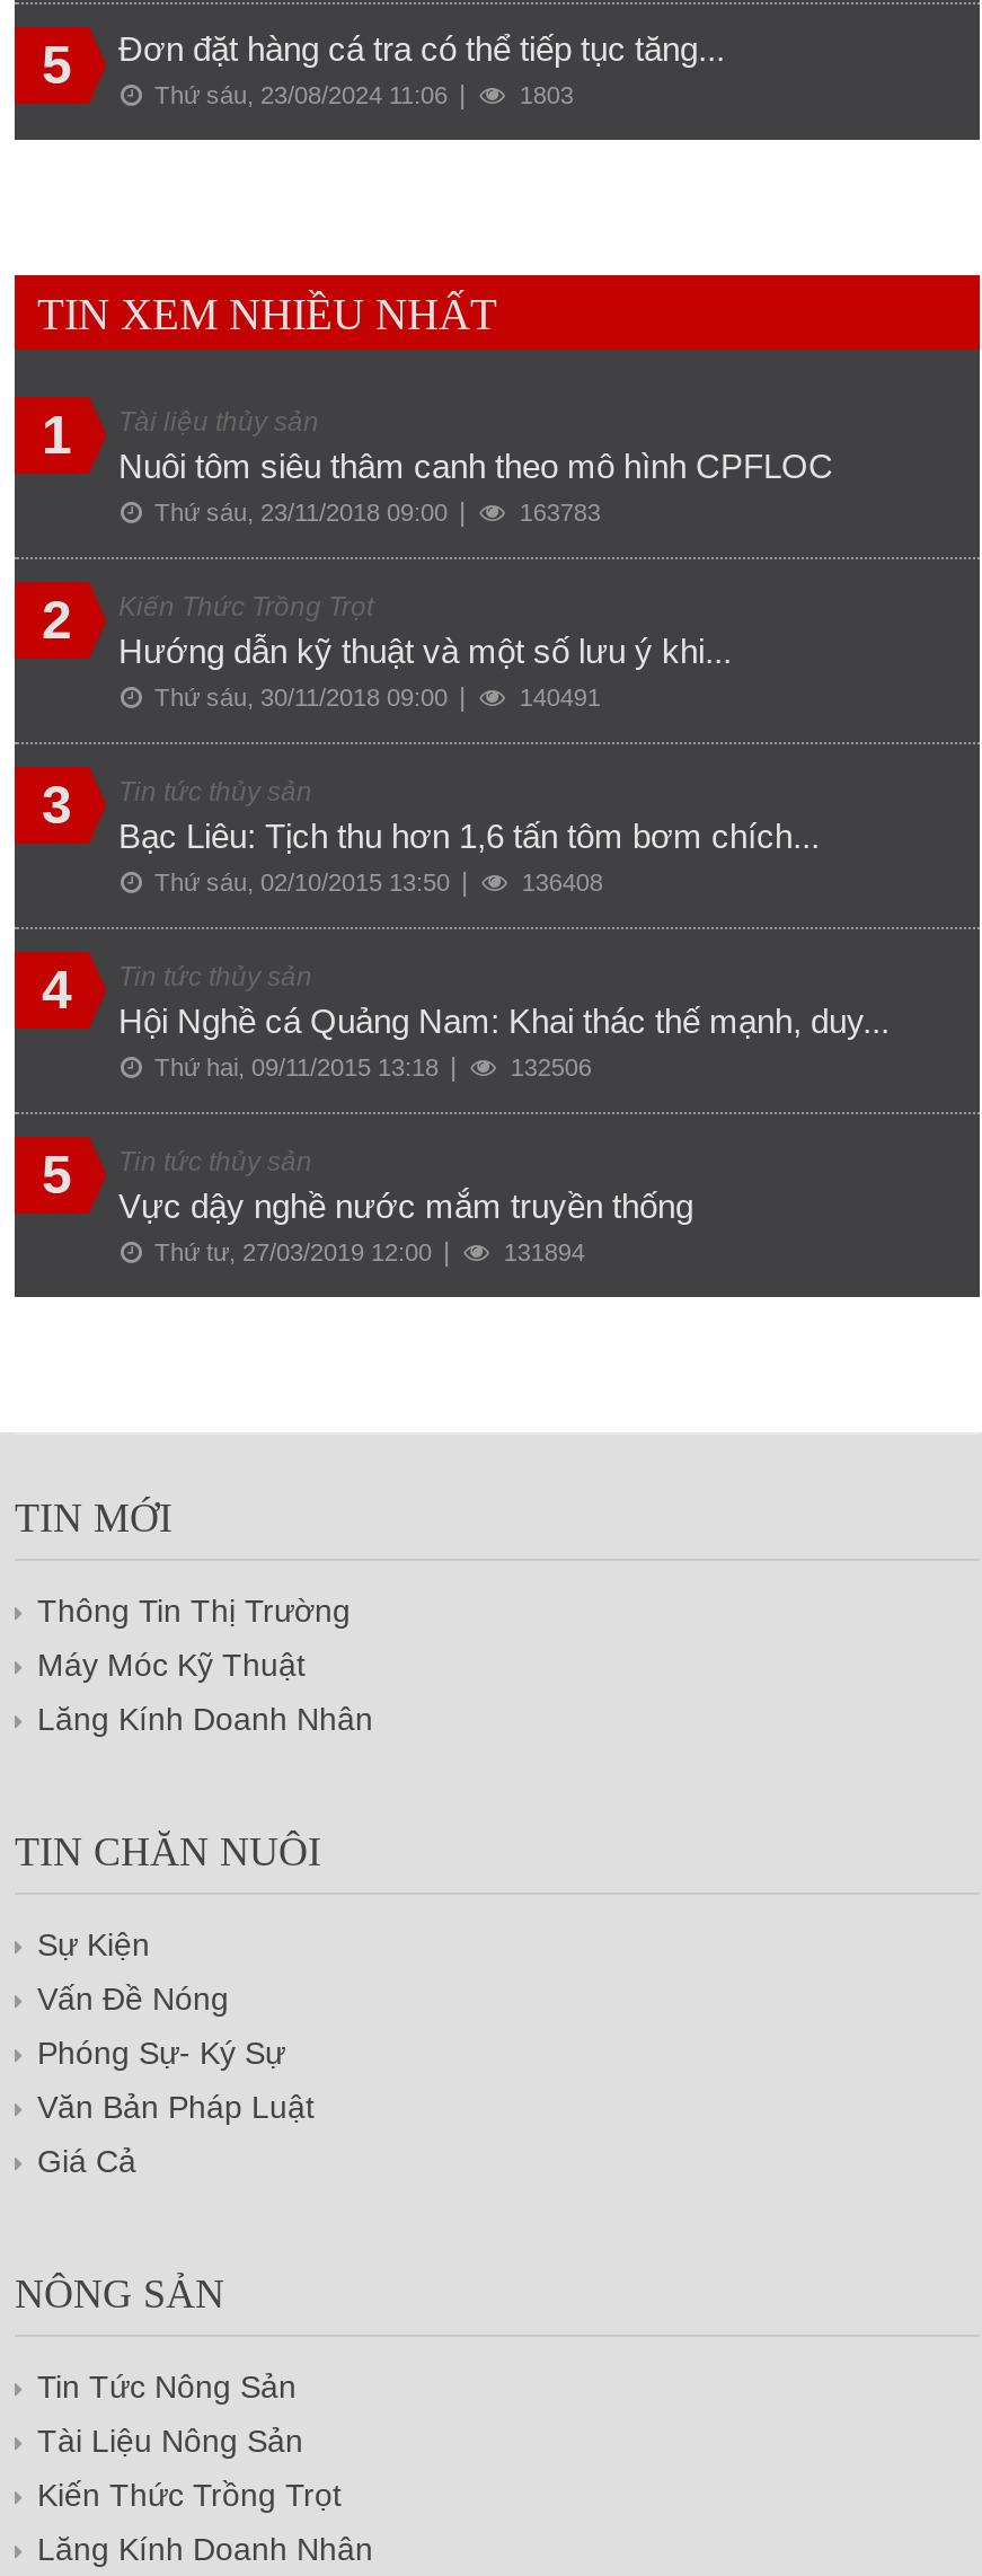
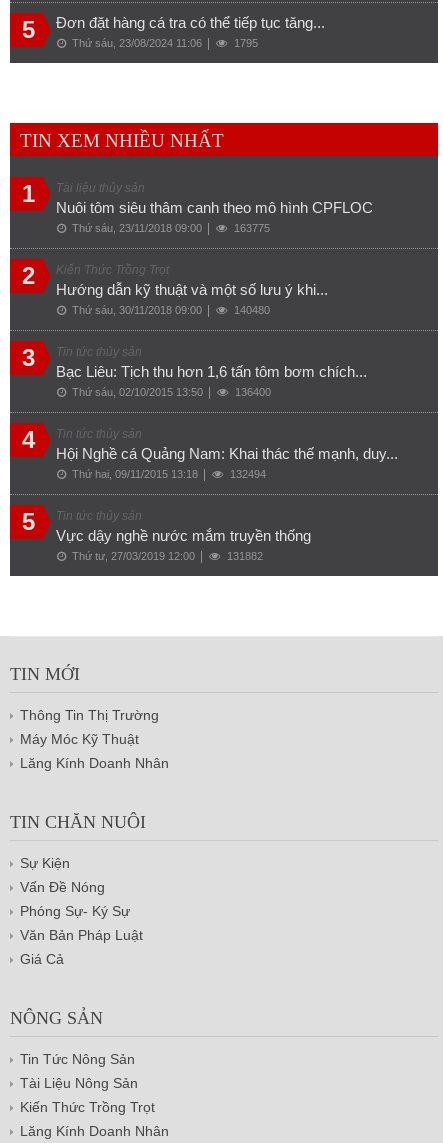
- 1803
+ 1795

- 163783
+ 163775

- 140491
+ 140480

- 136408
+ 136400

- 132506
+ 132494

- 131894
+ 131882
